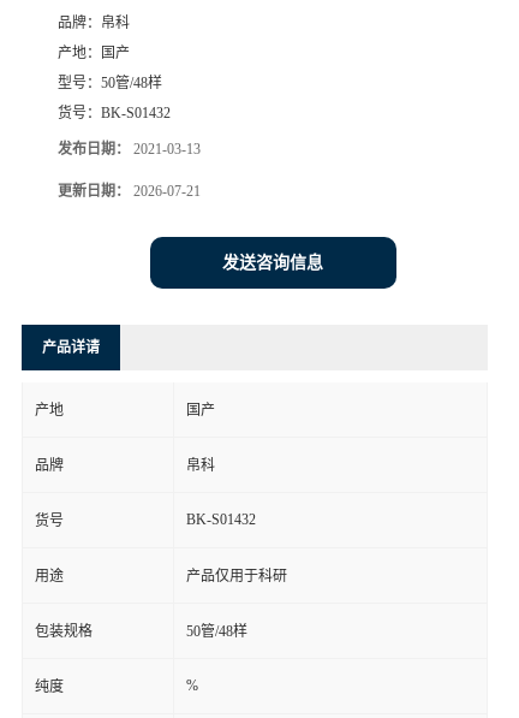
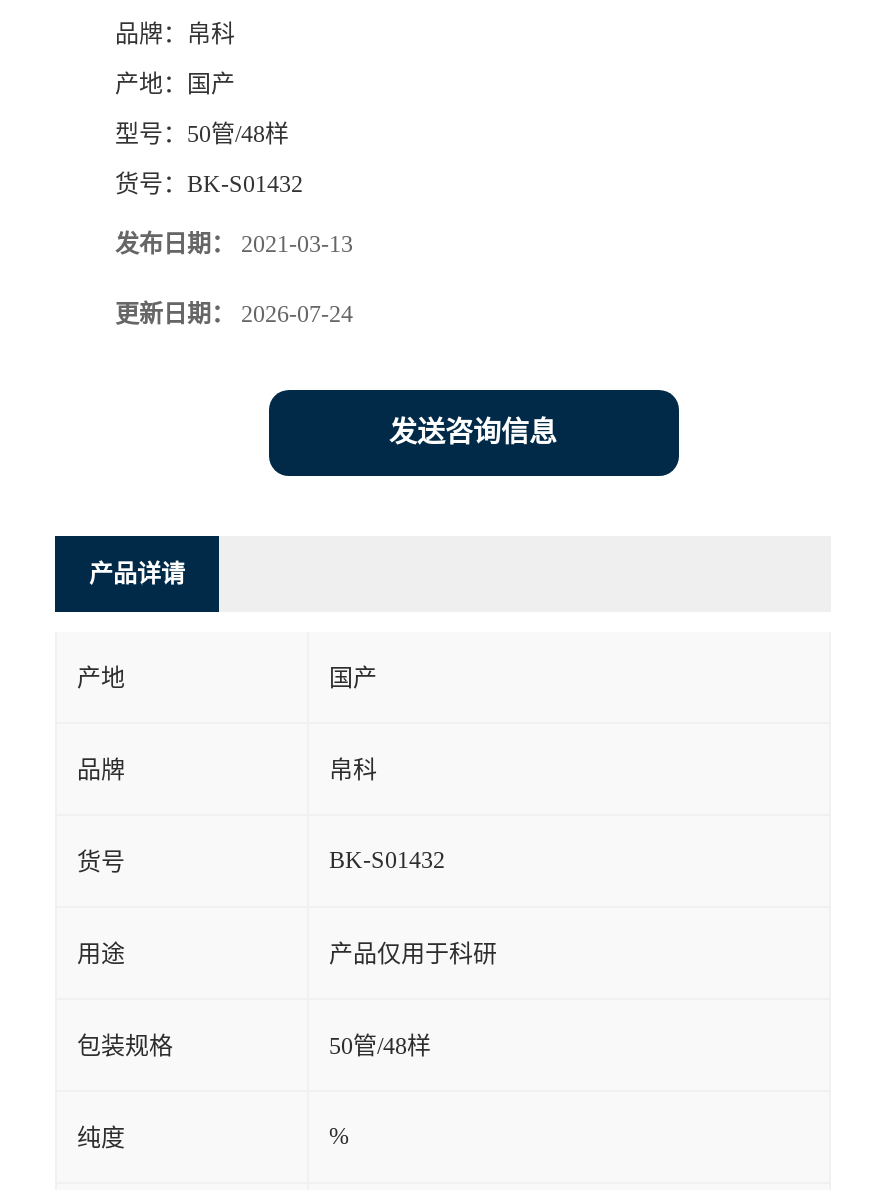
- 更新日期：2026-07-21
+ 更新日期：2026-07-24
